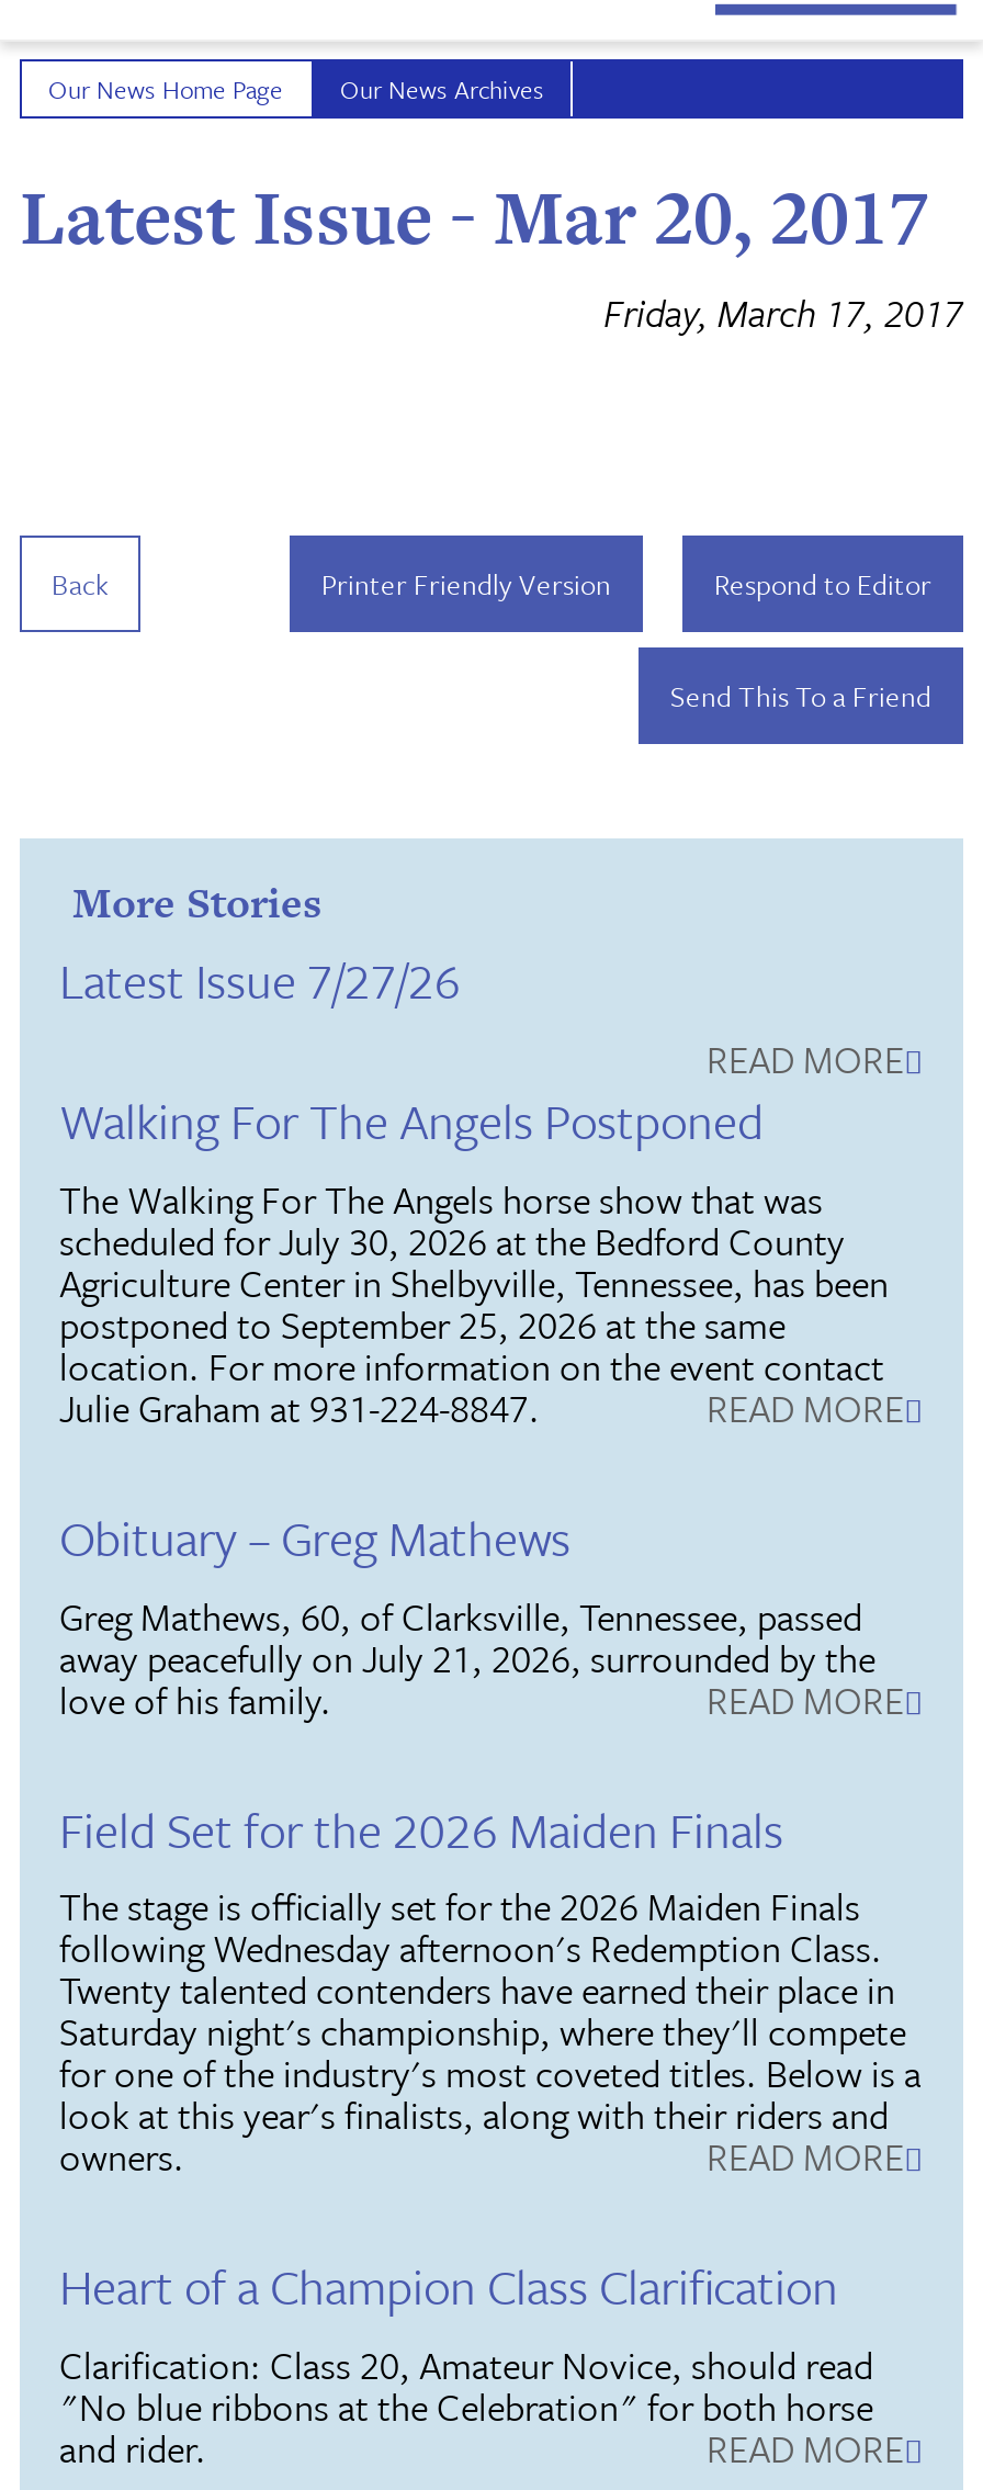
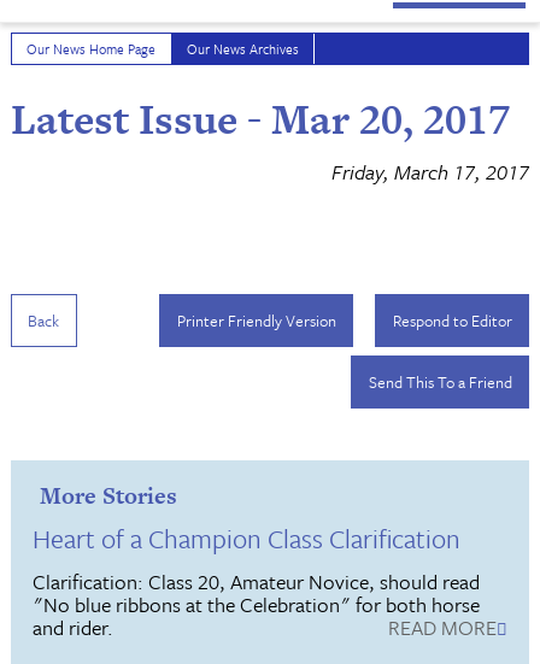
- Latest Issue 7/27/26
- READ MORE
- Walking For The Angels Postponed
- The Walking For The Angels horse show that was
- scheduled for July 30, 2026 at the Bedford County
- Agriculture Center in Shelbyville, Tennessee, has been
- postponed to September 25, 2026 at the same
- location. For more information on the event contact
- Julie Graham at 931-224-8847.
- READ MORE
- Obituary – Greg Mathews
- Greg Mathews, 60, of Clarksville, Tennessee, passed
- away peacefully on July 21, 2026, surrounded by the
- love of his family.
- READ MORE
- Field Set for the 2026 Maiden Finals
- The stage is officially set for the 2026 Maiden Finals
- following Wednesday afternoon's Redemption Class.
- Twenty talented contenders have earned their place in
- Saturday night's championship, where they'll compete
- for one of the industry's most coveted titles. Below is a
- look at this year's finalists, along with their riders and
- owners.
- READ MORE
